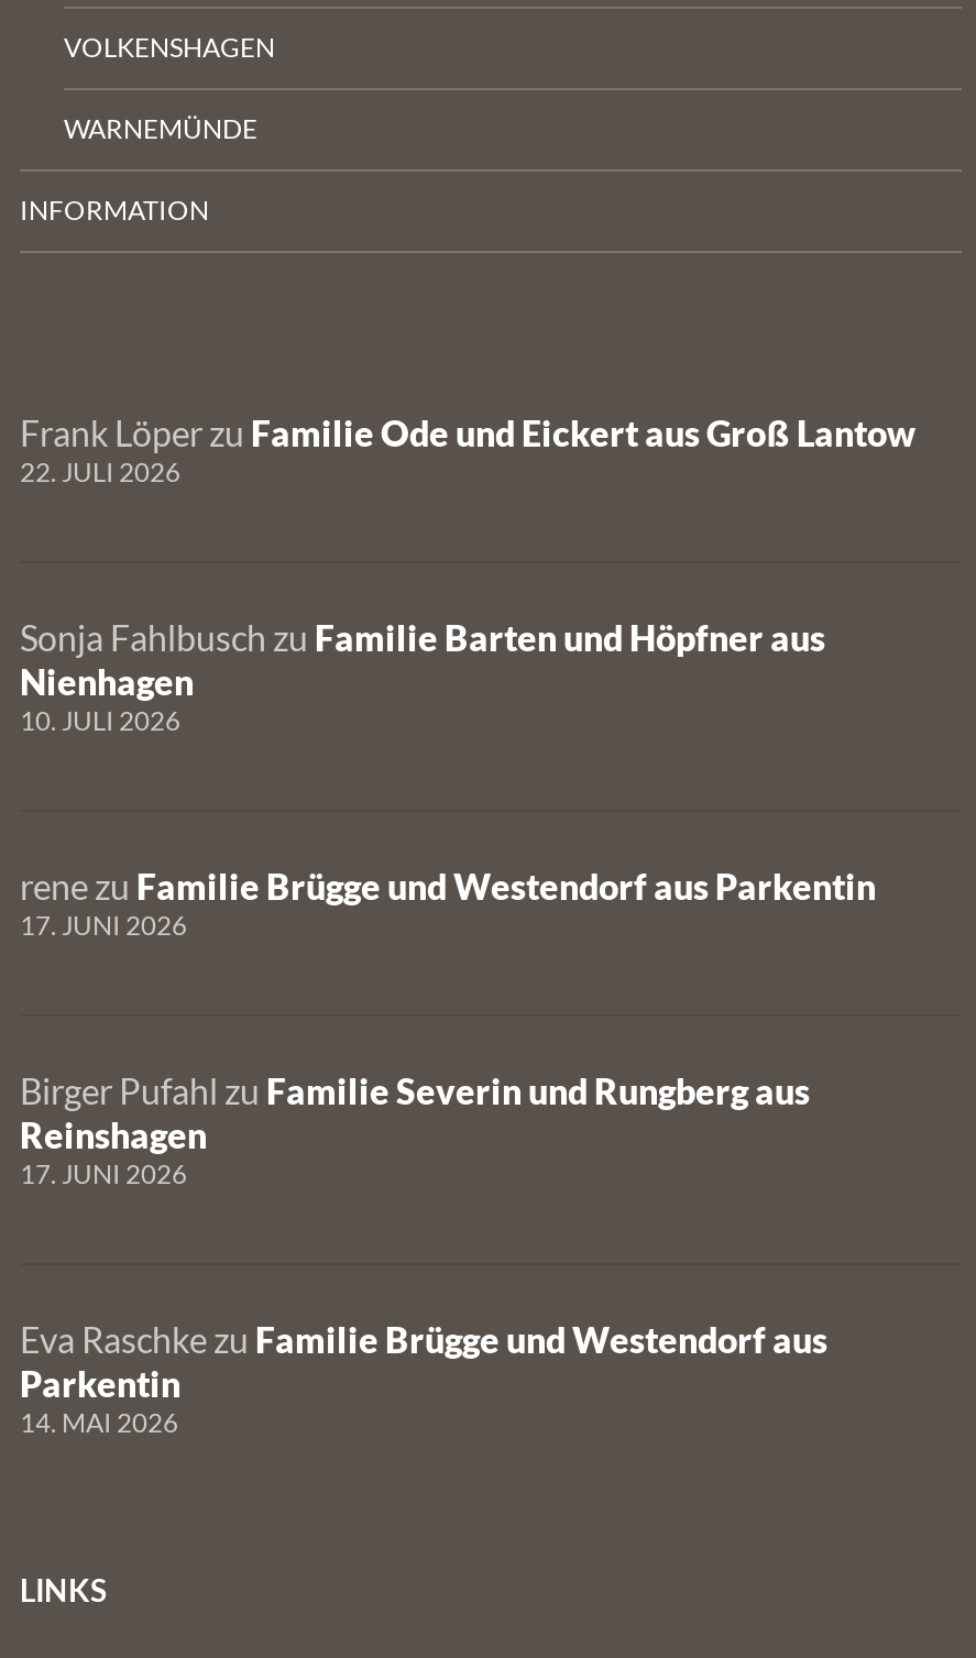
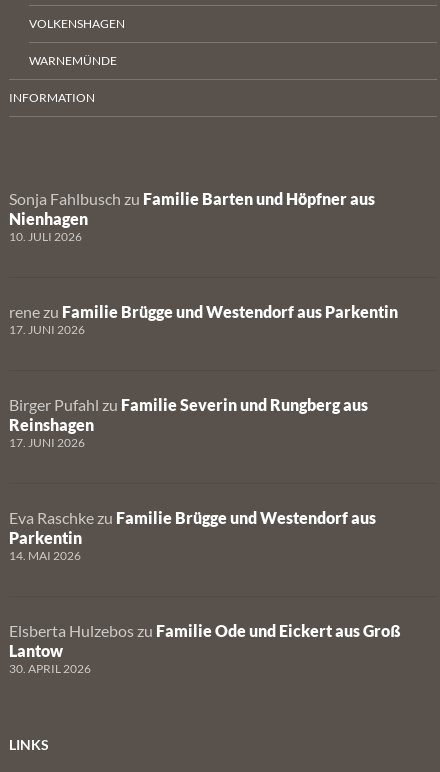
- Frank Löper zu Familie Ode und Eickert aus Groß Lantow
- 22. JULI 2026

moved up: Sonja Fahlbusch zu Familie Barten und Höpfner aus | Nienhagen | 10. JULI 2026 | ... | Parkentin | 14. MAI 2026

+ Elsberta Hulzebos zu Familie Ode und Eickert aus Groß
+ Lantow
+ 30. APRIL 2026
